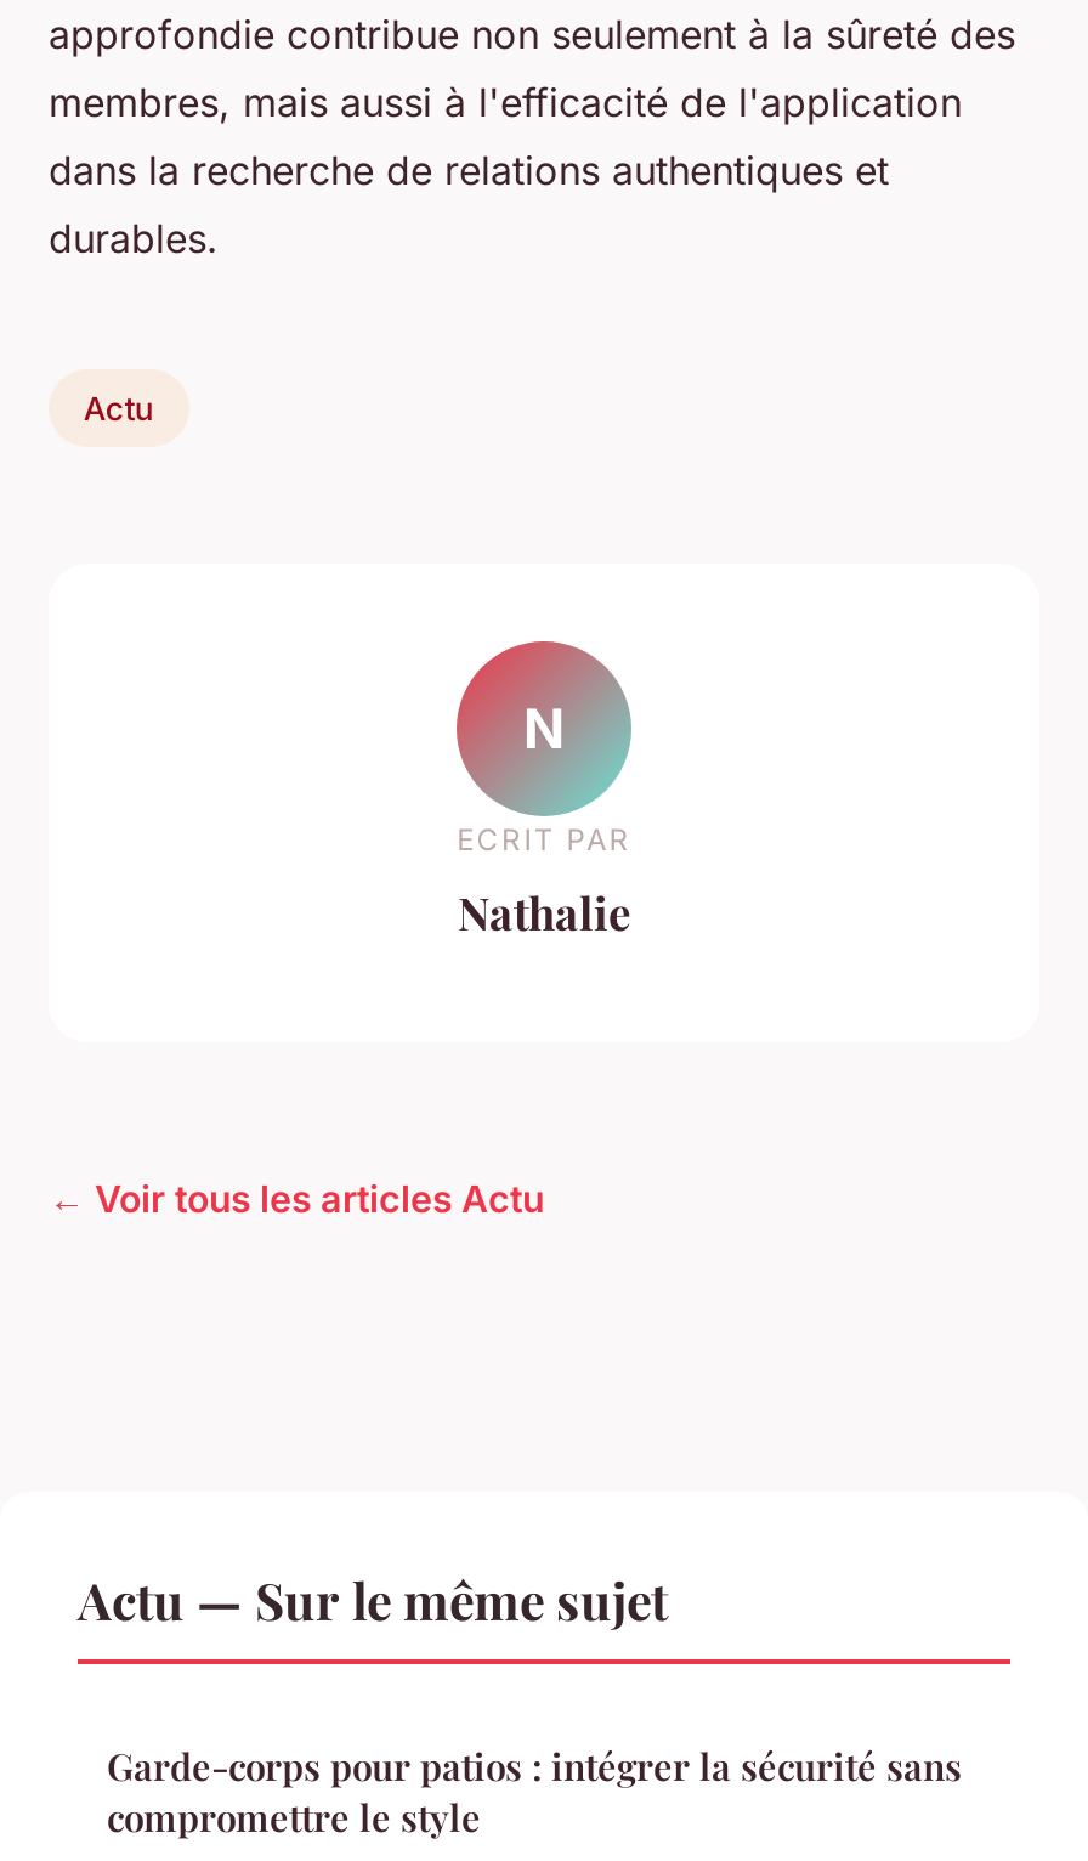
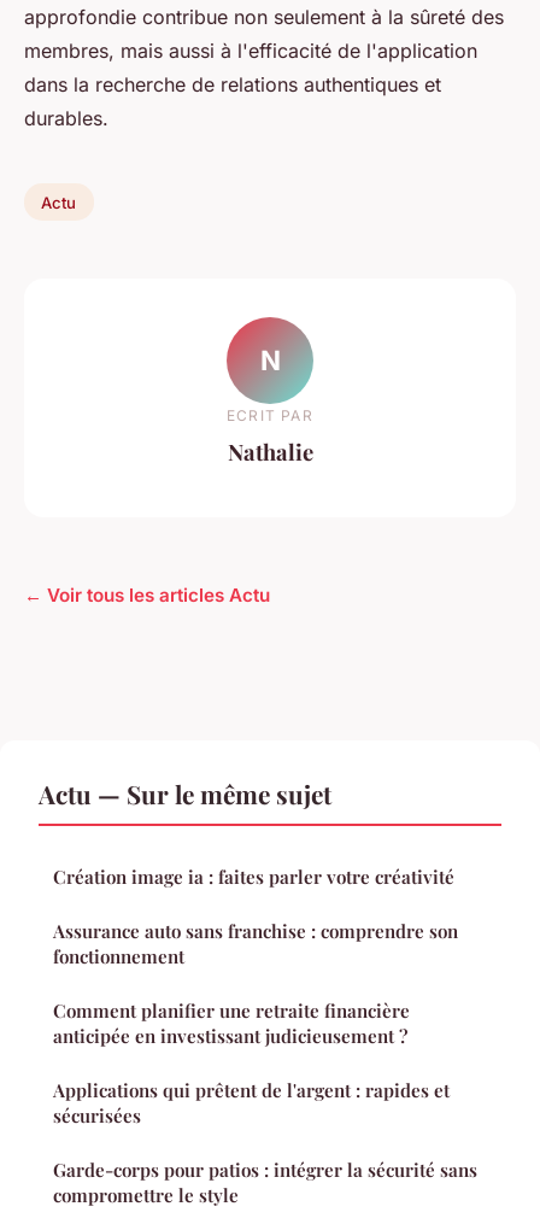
+ Création image ia : faites parler votre créativité
+ Assurance auto sans franchise : comprendre son
+ fonctionnement
+ Comment planifier une retraite financière
+ anticipée en investissant judicieusement ?
+ Applications qui prêtent de l'argent : rapides et
+ sécurisées
